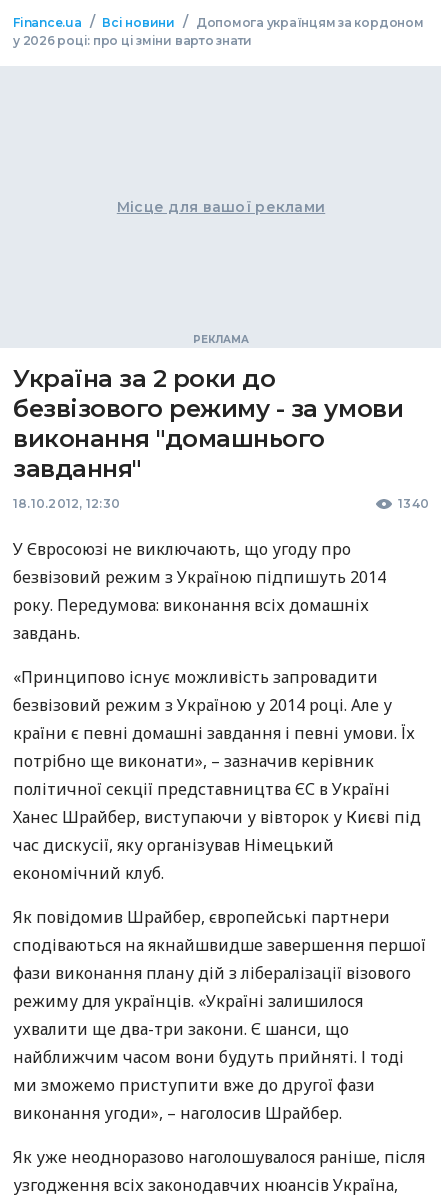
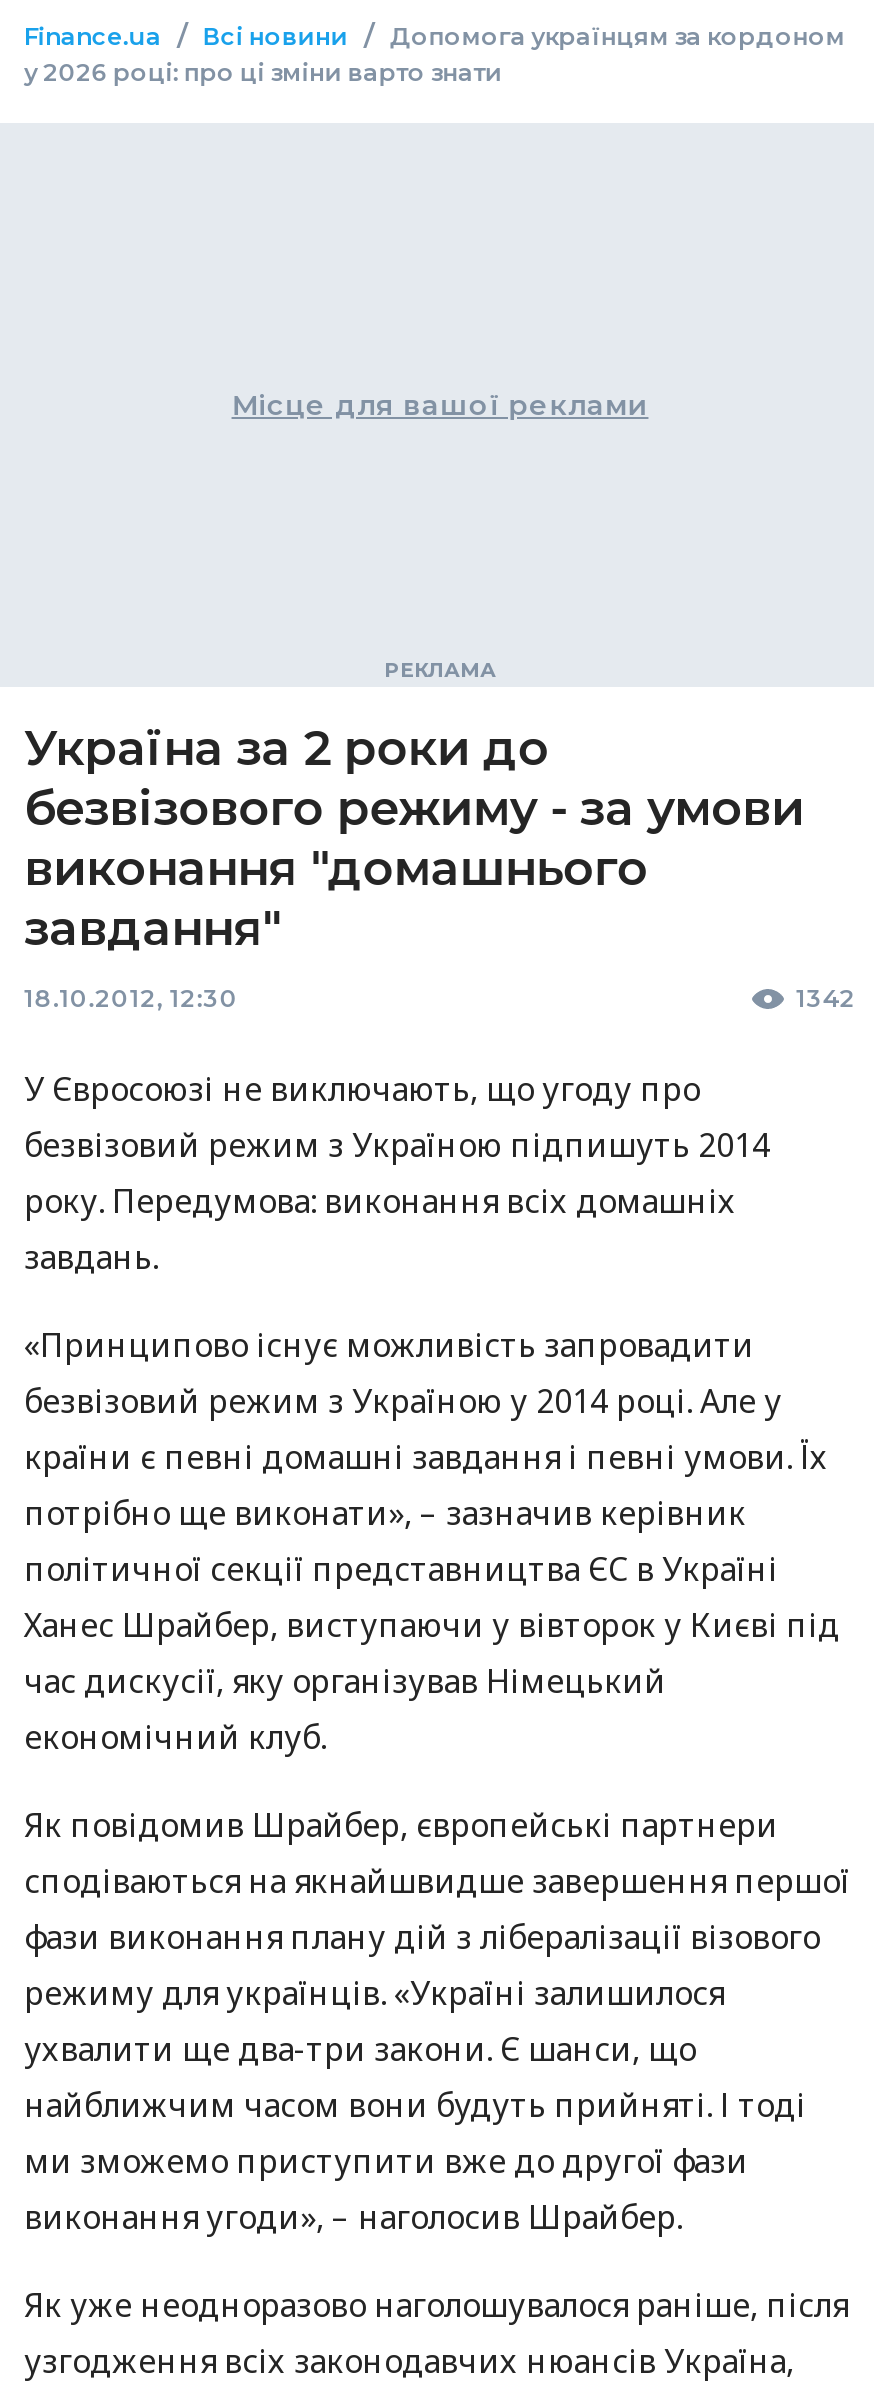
- 1340
+ 1342
